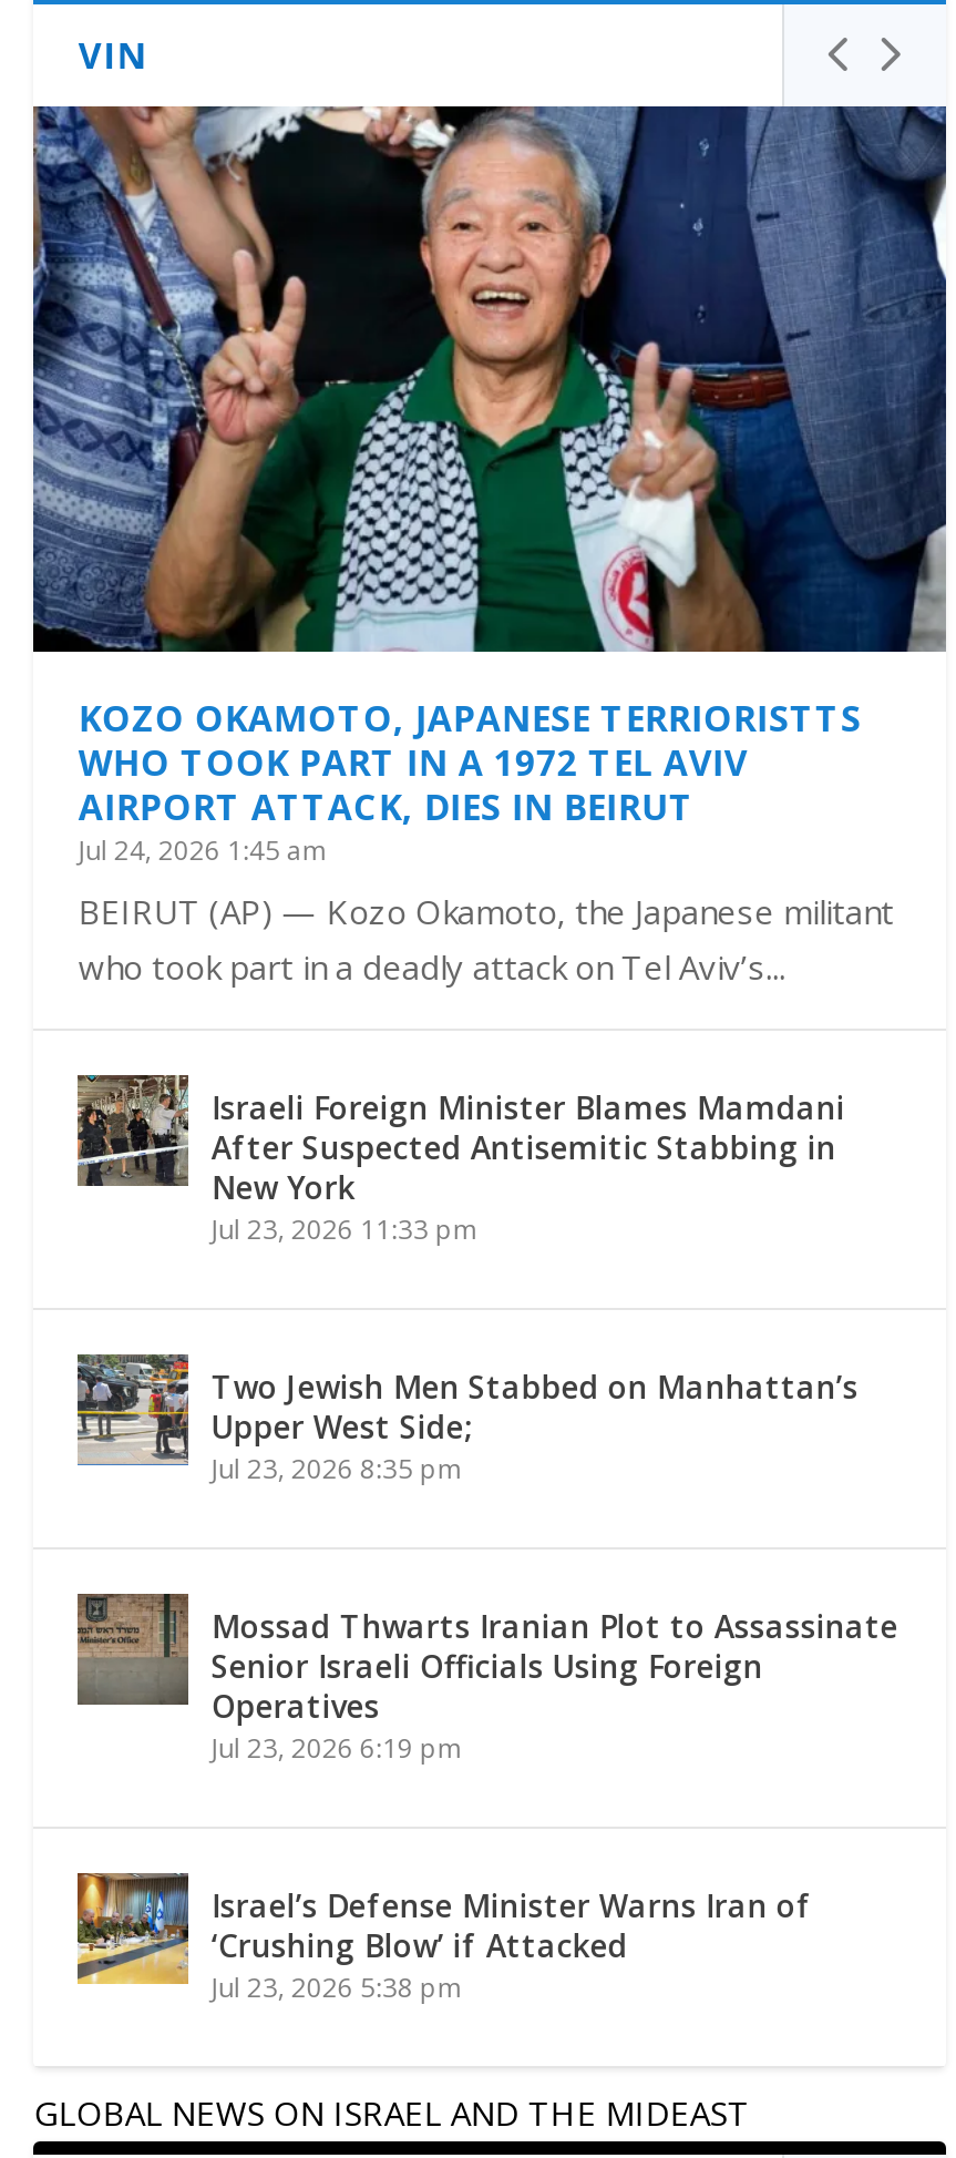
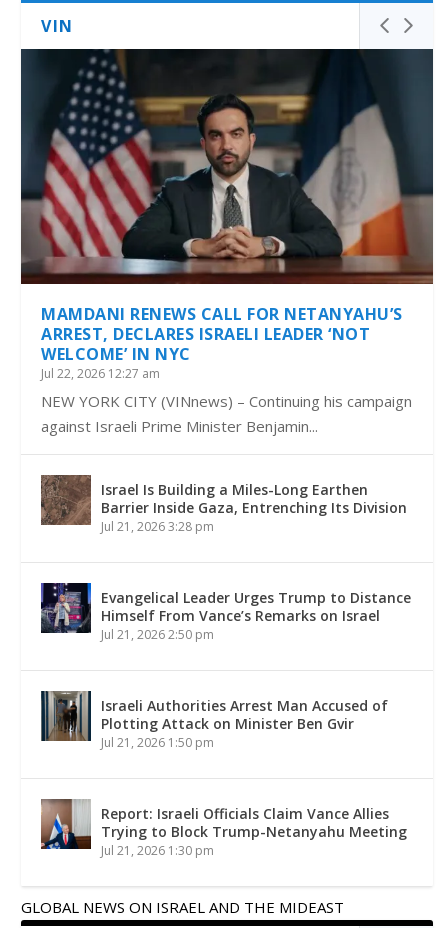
- [image]
- KOZO OKAMOTO, JAPANESE TERRIORISTTS
- WHO TOOK PART IN A 1972 TEL AVIV
- AIRPORT ATTACK, DIES IN BEIRUT
- Jul 24, 2026 1:45 am
- BEIRUT (AP) — Kozo Okamoto, the Japanese militant
- who took part in a deadly attack on Tel Aviv’s...
+ [image]
+ MAMDANI RENEWS CALL FOR NETANYAHU’S
+ ARREST, DECLARES ISRAELI LEADER ‘NOT
+ WELCOME’ IN NYC
+ Jul 22, 2026 12:27 am
+ NEW YORK CITY (VINnews) – Continuing his campaign
+ against Israeli Prime Minister Benjamin...

- [image]
- Israeli Foreign Minister Blames Mamdani
- After Suspected Antisemitic Stabbing in
- New York
- Jul 23, 2026 11:33 pm
+ [image]
+ Israel Is Building a Miles-Long Earthen
+ Barrier Inside Gaza, Entrenching Its Division
+ Jul 21, 2026 3:28 pm

- [image]
- Two Jewish Men Stabbed on Manhattan’s
- Upper West Side;
- Jul 23, 2026 8:35 pm
+ [image]
+ Evangelical Leader Urges Trump to Distance
+ Himself From Vance’s Remarks on Israel
+ Jul 21, 2026 2:50 pm

- [image]
- Mossad Thwarts Iranian Plot to Assassinate
- Senior Israeli Officials Using Foreign
- Operatives
- Jul 23, 2026 6:19 pm
+ [image]
+ Israeli Authorities Arrest Man Accused of
+ Plotting Attack on Minister Ben Gvir
+ Jul 21, 2026 1:50 pm

- [image]
- Israel’s Defense Minister Warns Iran of
- ‘Crushing Blow’ if Attacked
- Jul 23, 2026 5:38 pm
+ [image]
+ Report: Israeli Officials Claim Vance Allies
+ Trying to Block Trump-Netanyahu Meeting
+ Jul 21, 2026 1:30 pm
